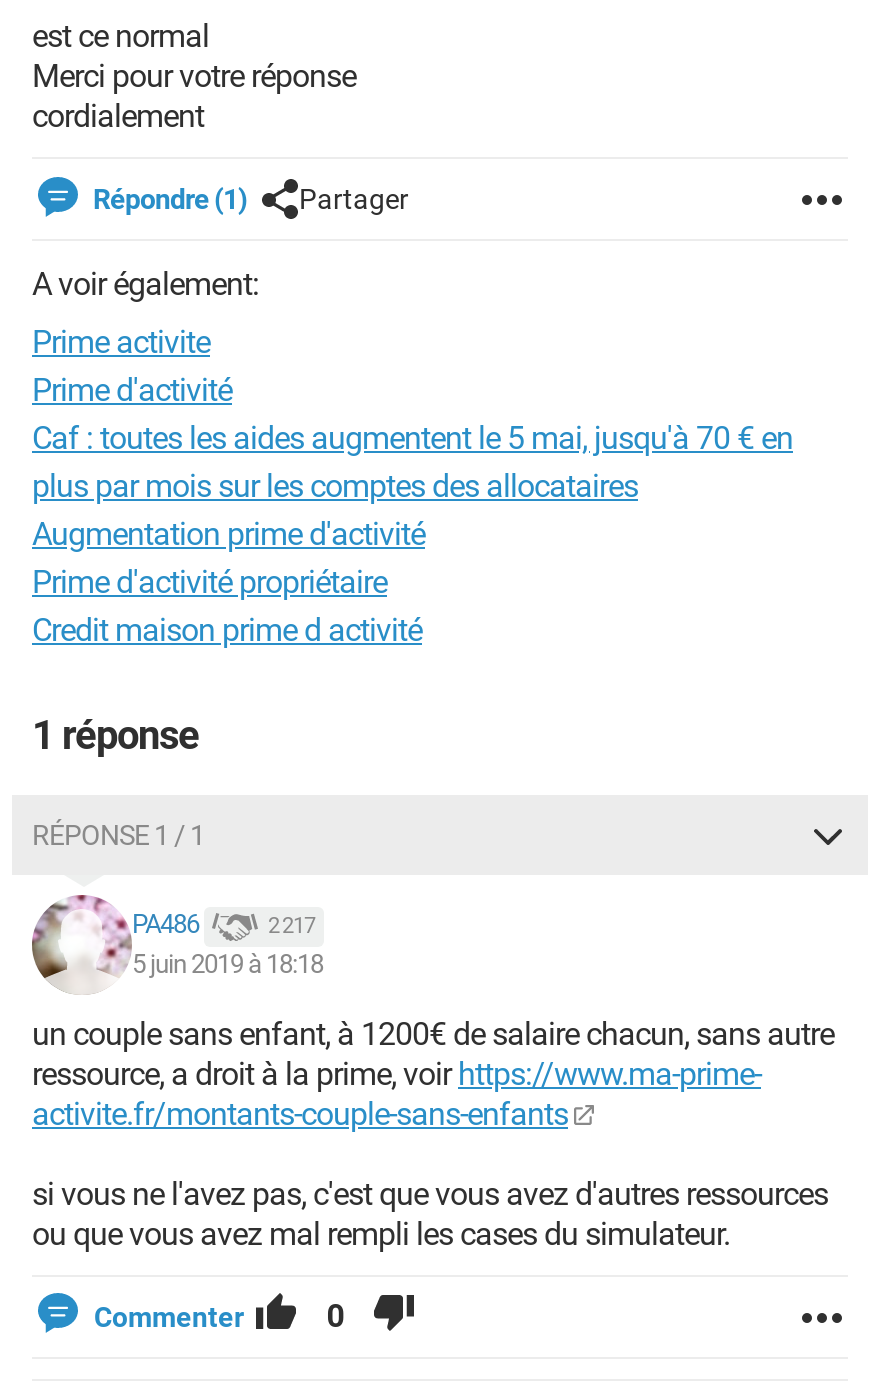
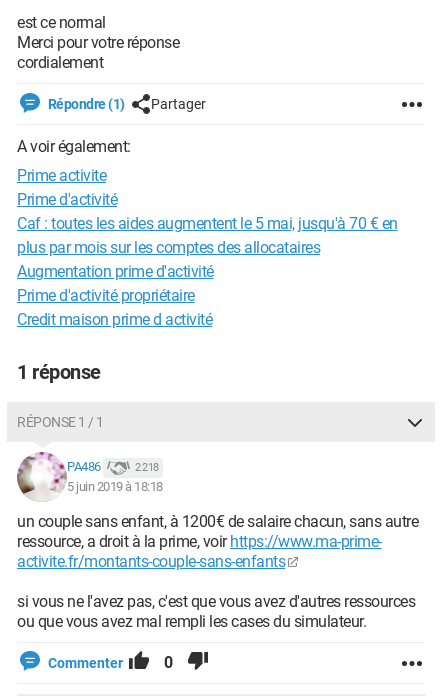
- 2 217
+ 2 218
